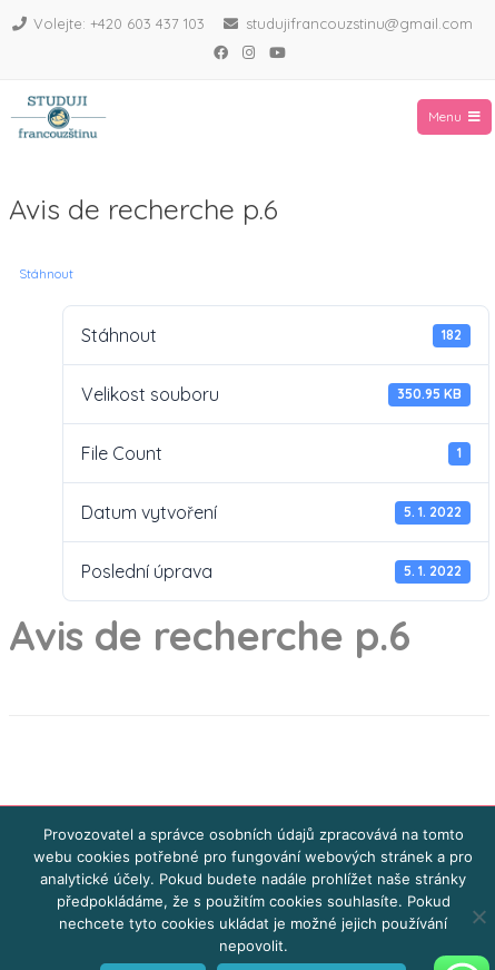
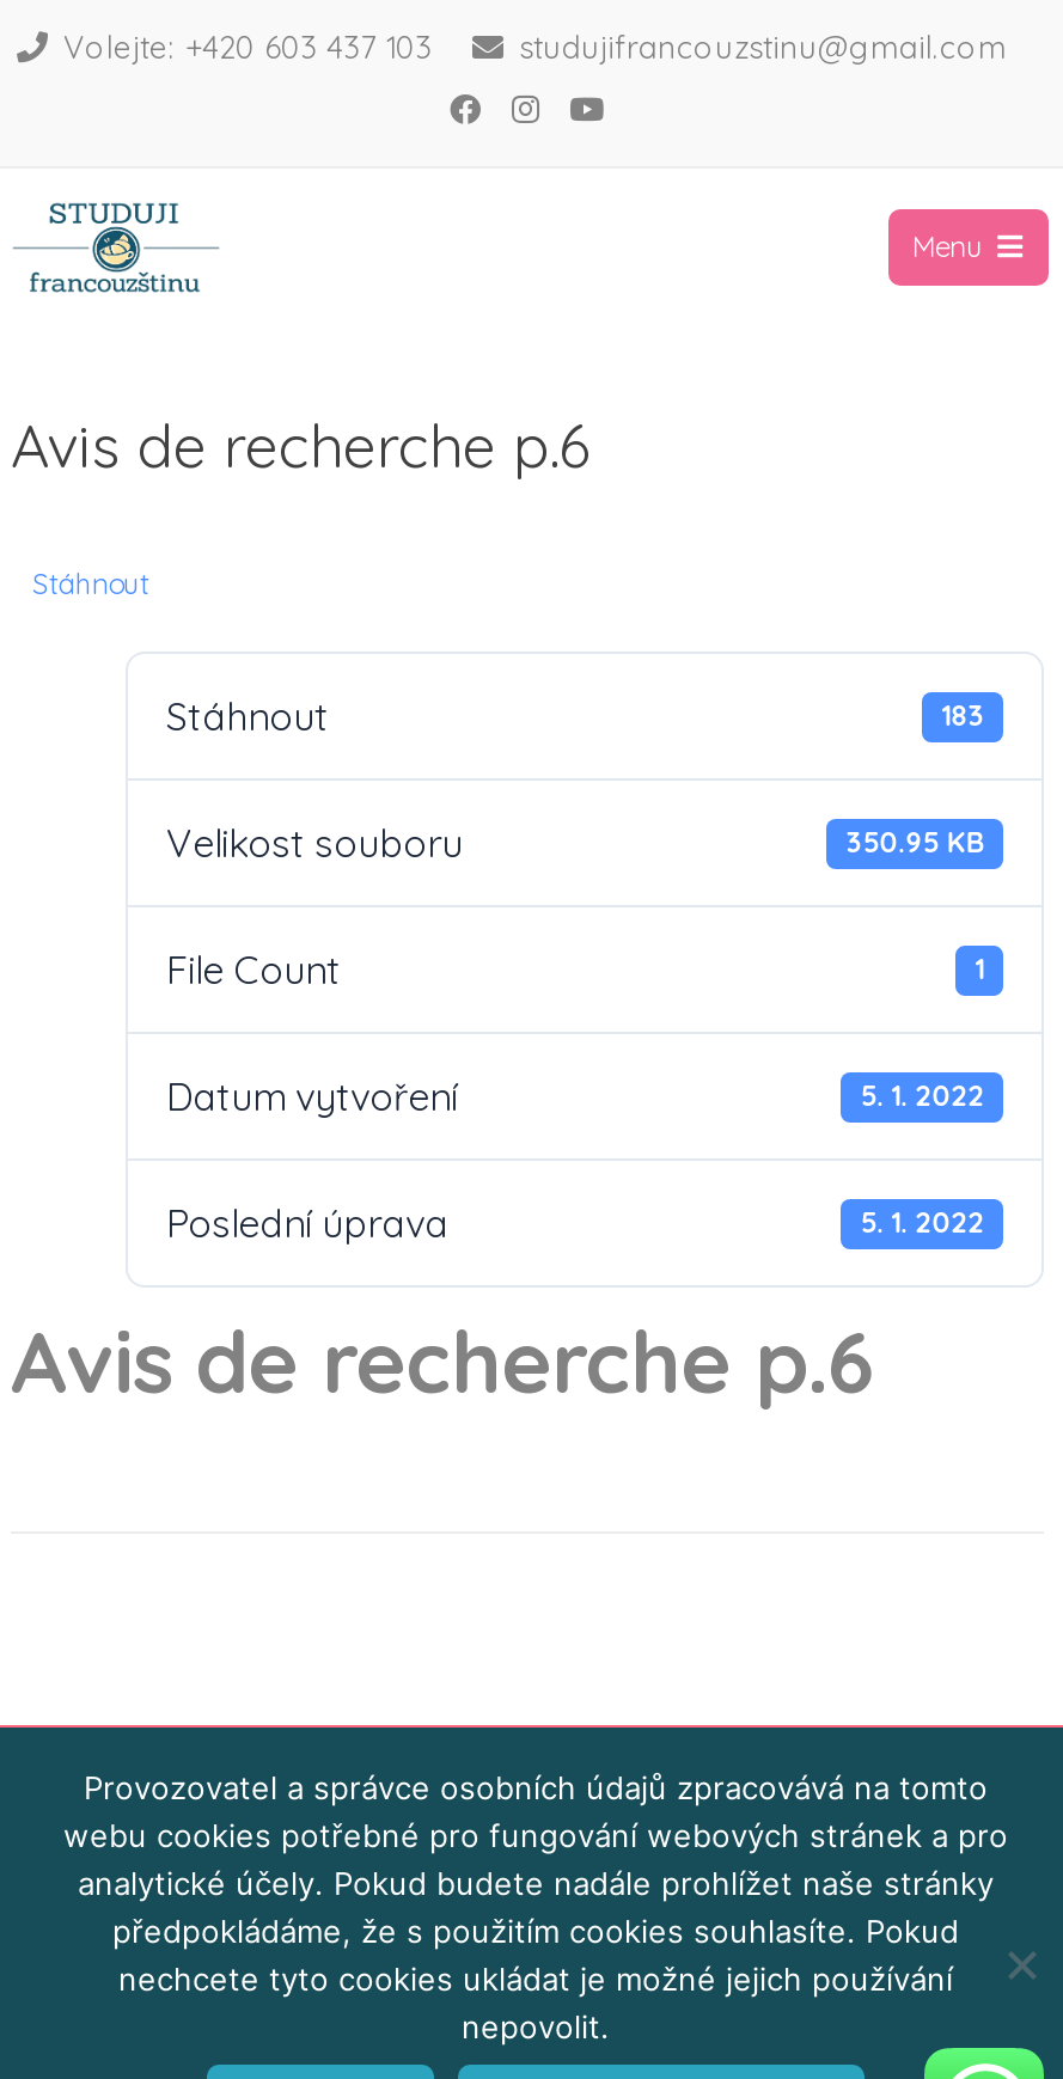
- 182
+ 183
